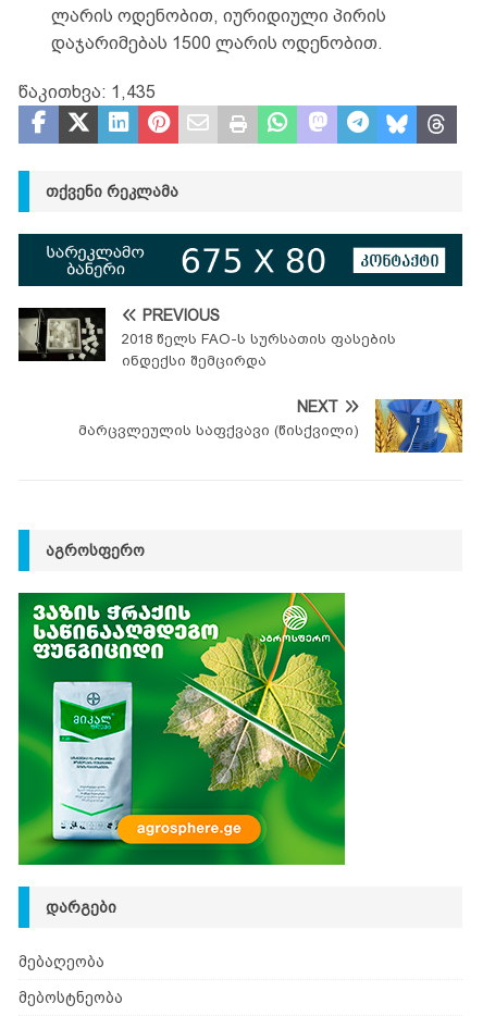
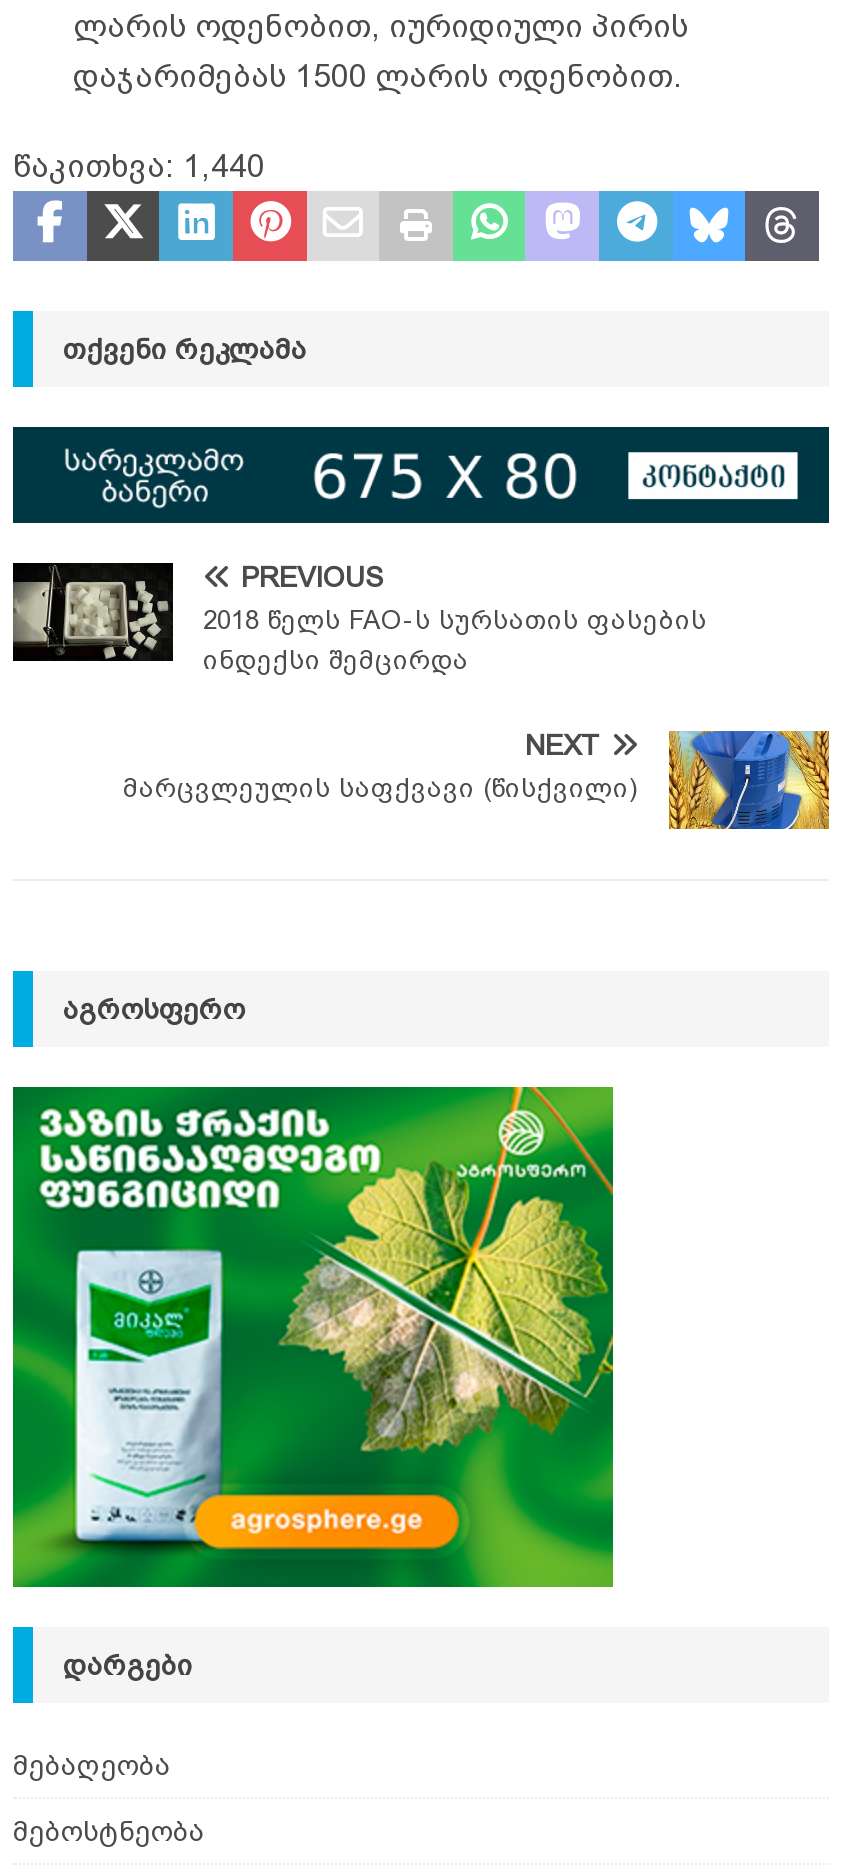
- წაკითხვა: 1,435
+ წაკითხვა: 1,440
